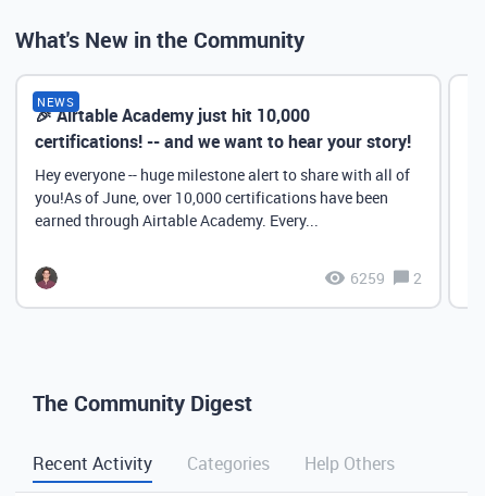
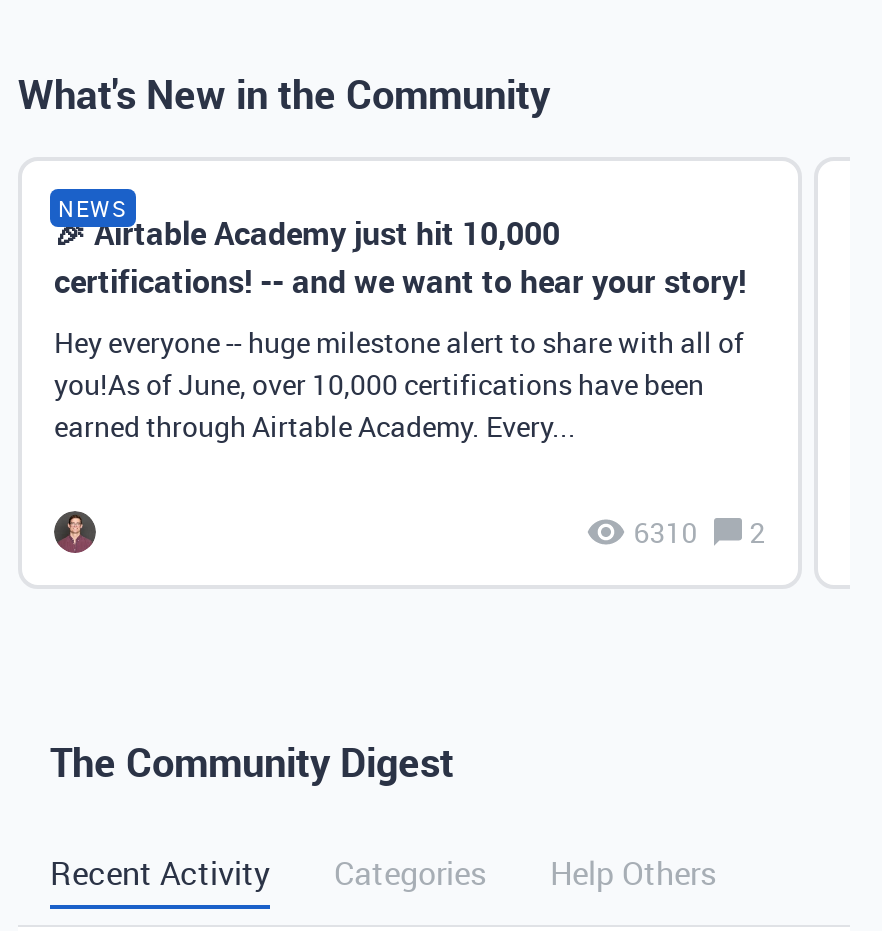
- 6259 2
+ 6310 2
